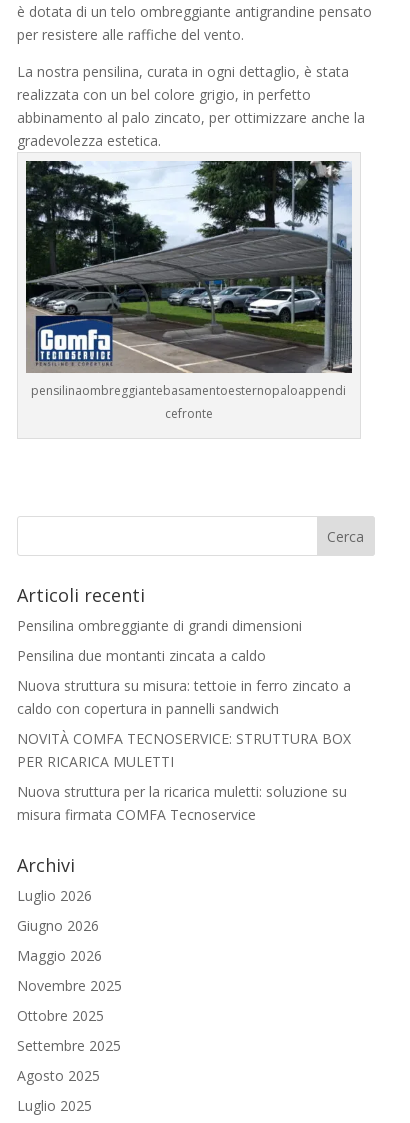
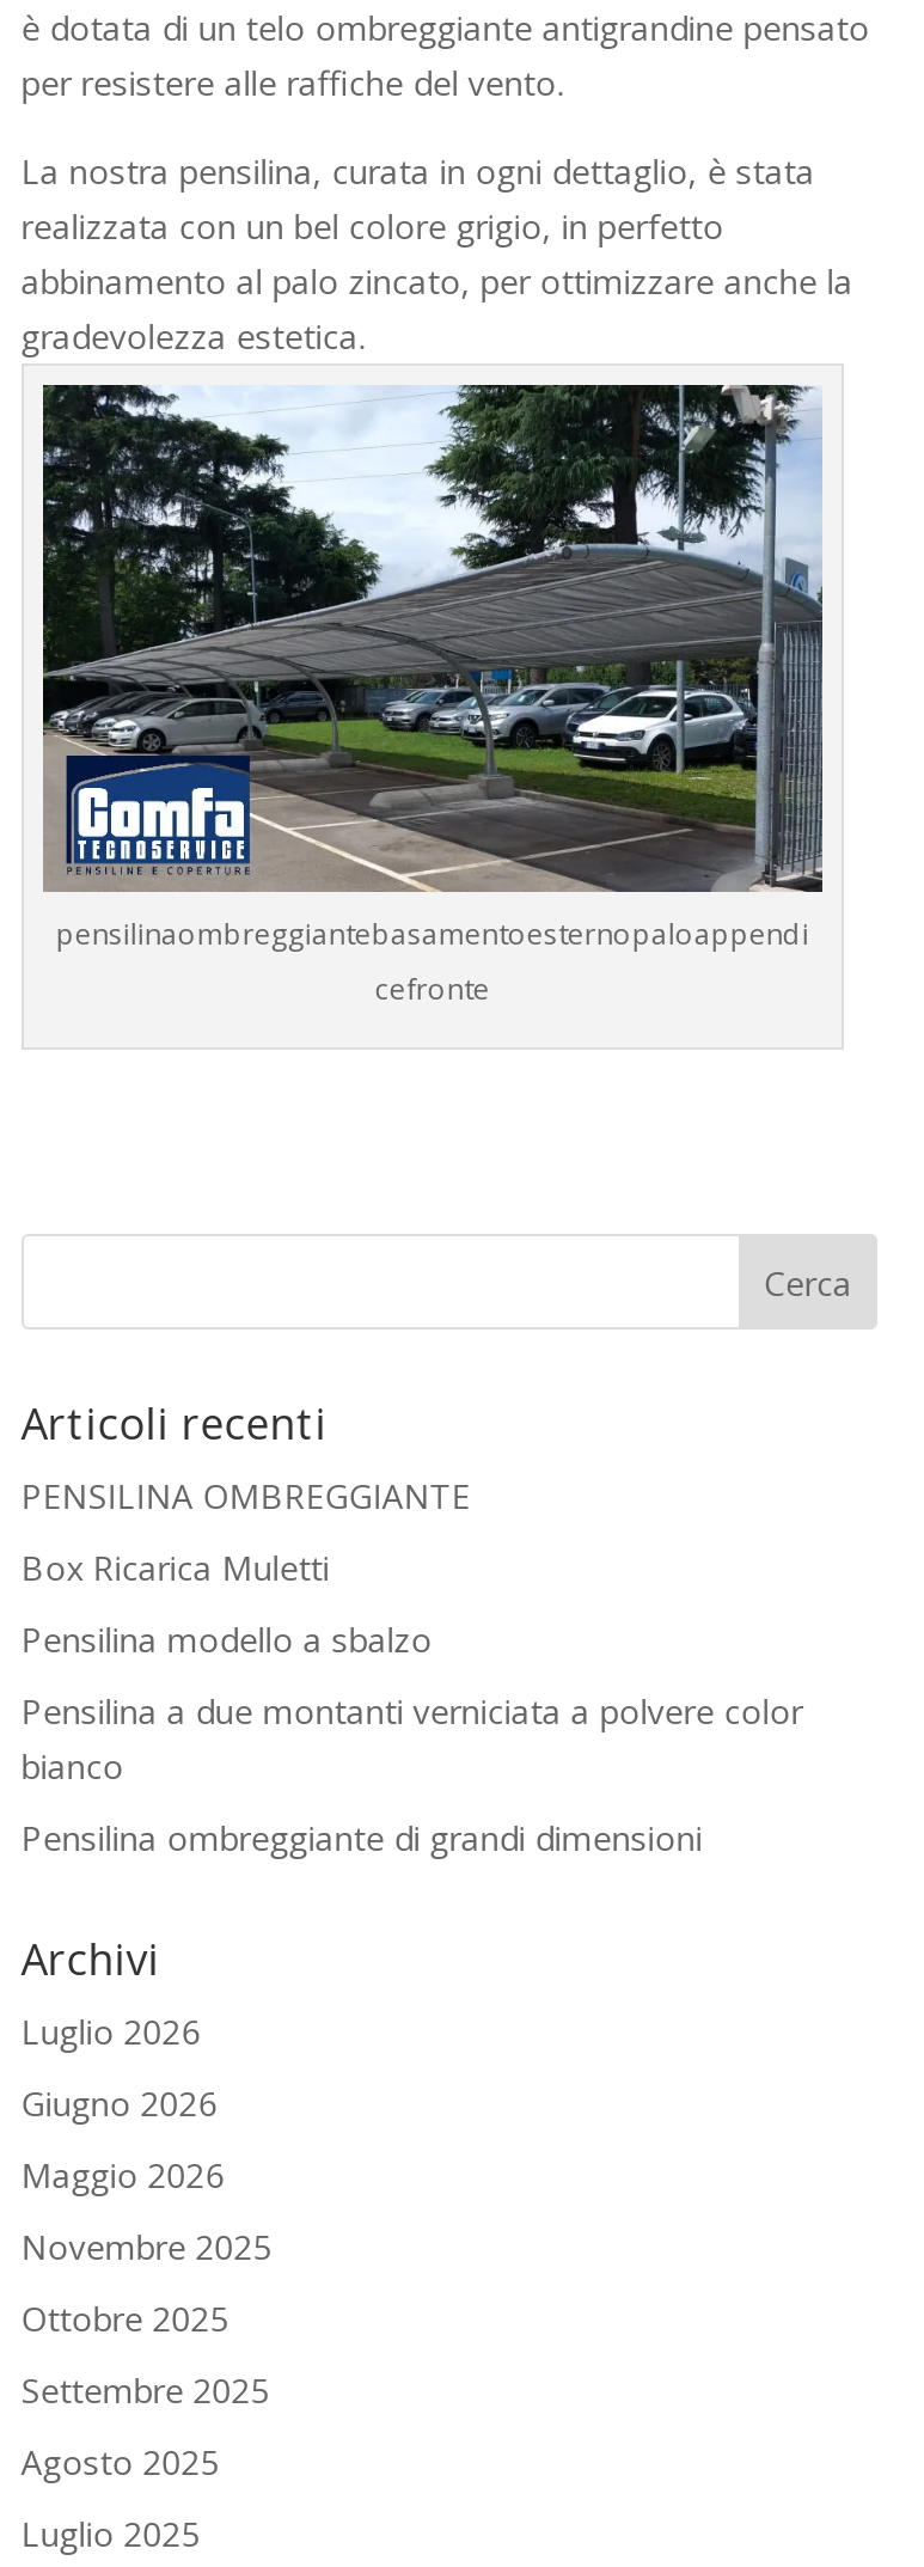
+ PENSILINA OMBREGGIANTE
+ Box Ricarica Muletti
+ Pensilina modello a sbalzo
+ Pensilina a due montanti verniciata a polvere color
+ bianco

moved down: Pensilina ombreggiante di grandi dimensioni

- Pensilina due montanti zincata a caldo
- Nuova struttura su misura: tettoie in ferro zincato a
- caldo con copertura in pannelli sandwich
- NOVITÀ COMFA TECNOSERVICE: STRUTTURA BOX
- PER RICARICA MULETTI
- Nuova struttura per la ricarica muletti: soluzione su
- misura firmata COMFA Tecnoservice
